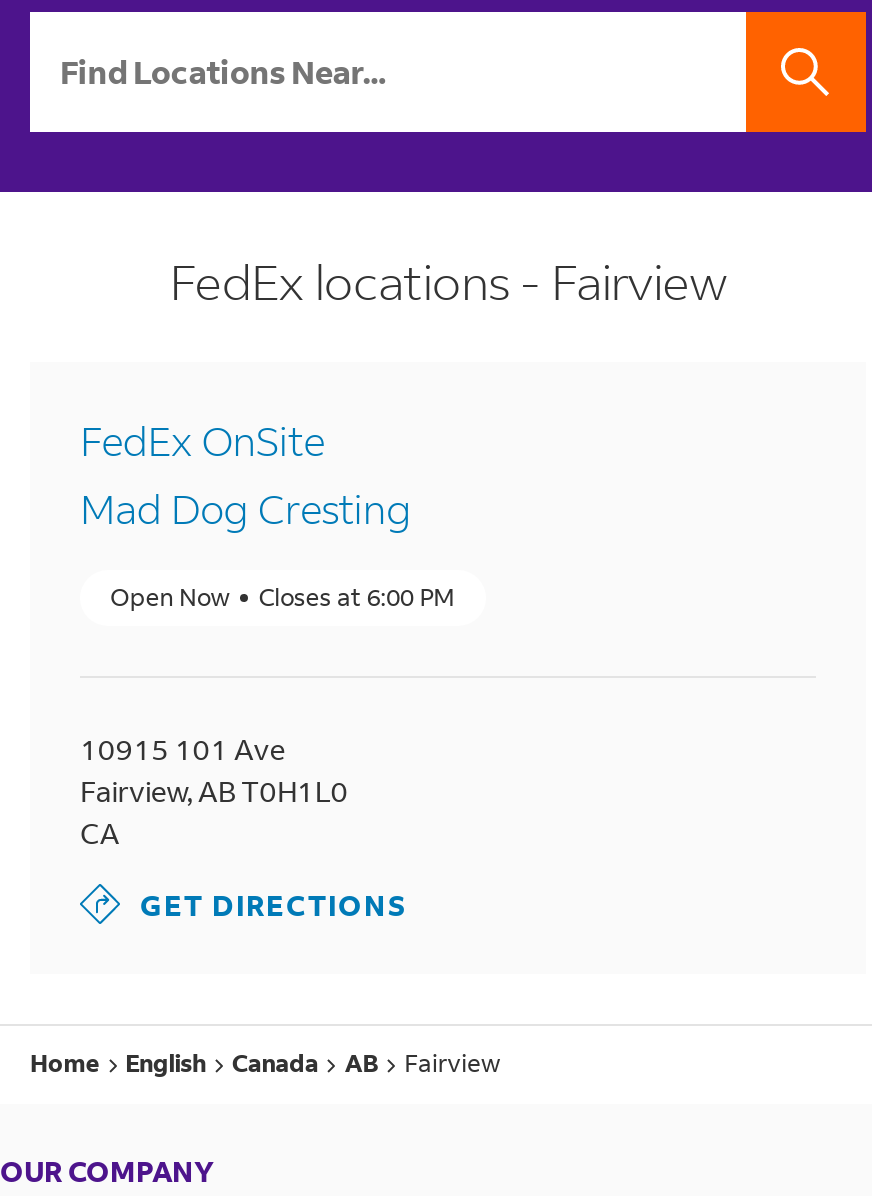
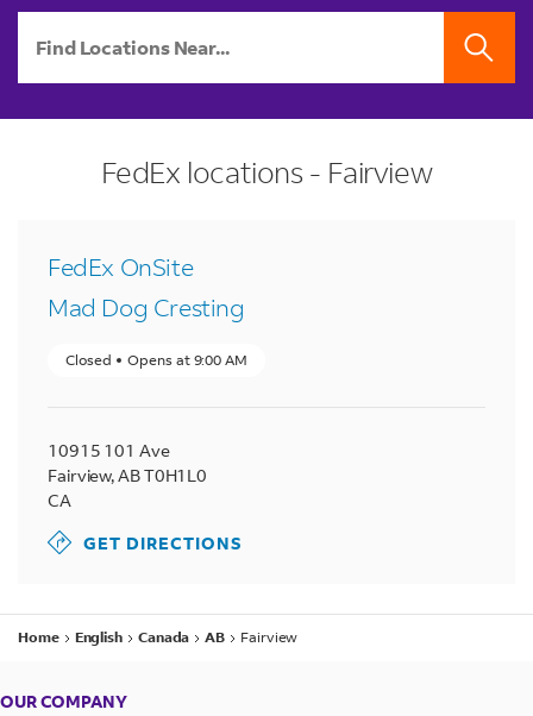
- Open Now
- Closes at 6:00 PM
+ Closed
+ Opens at 9:00 AM
